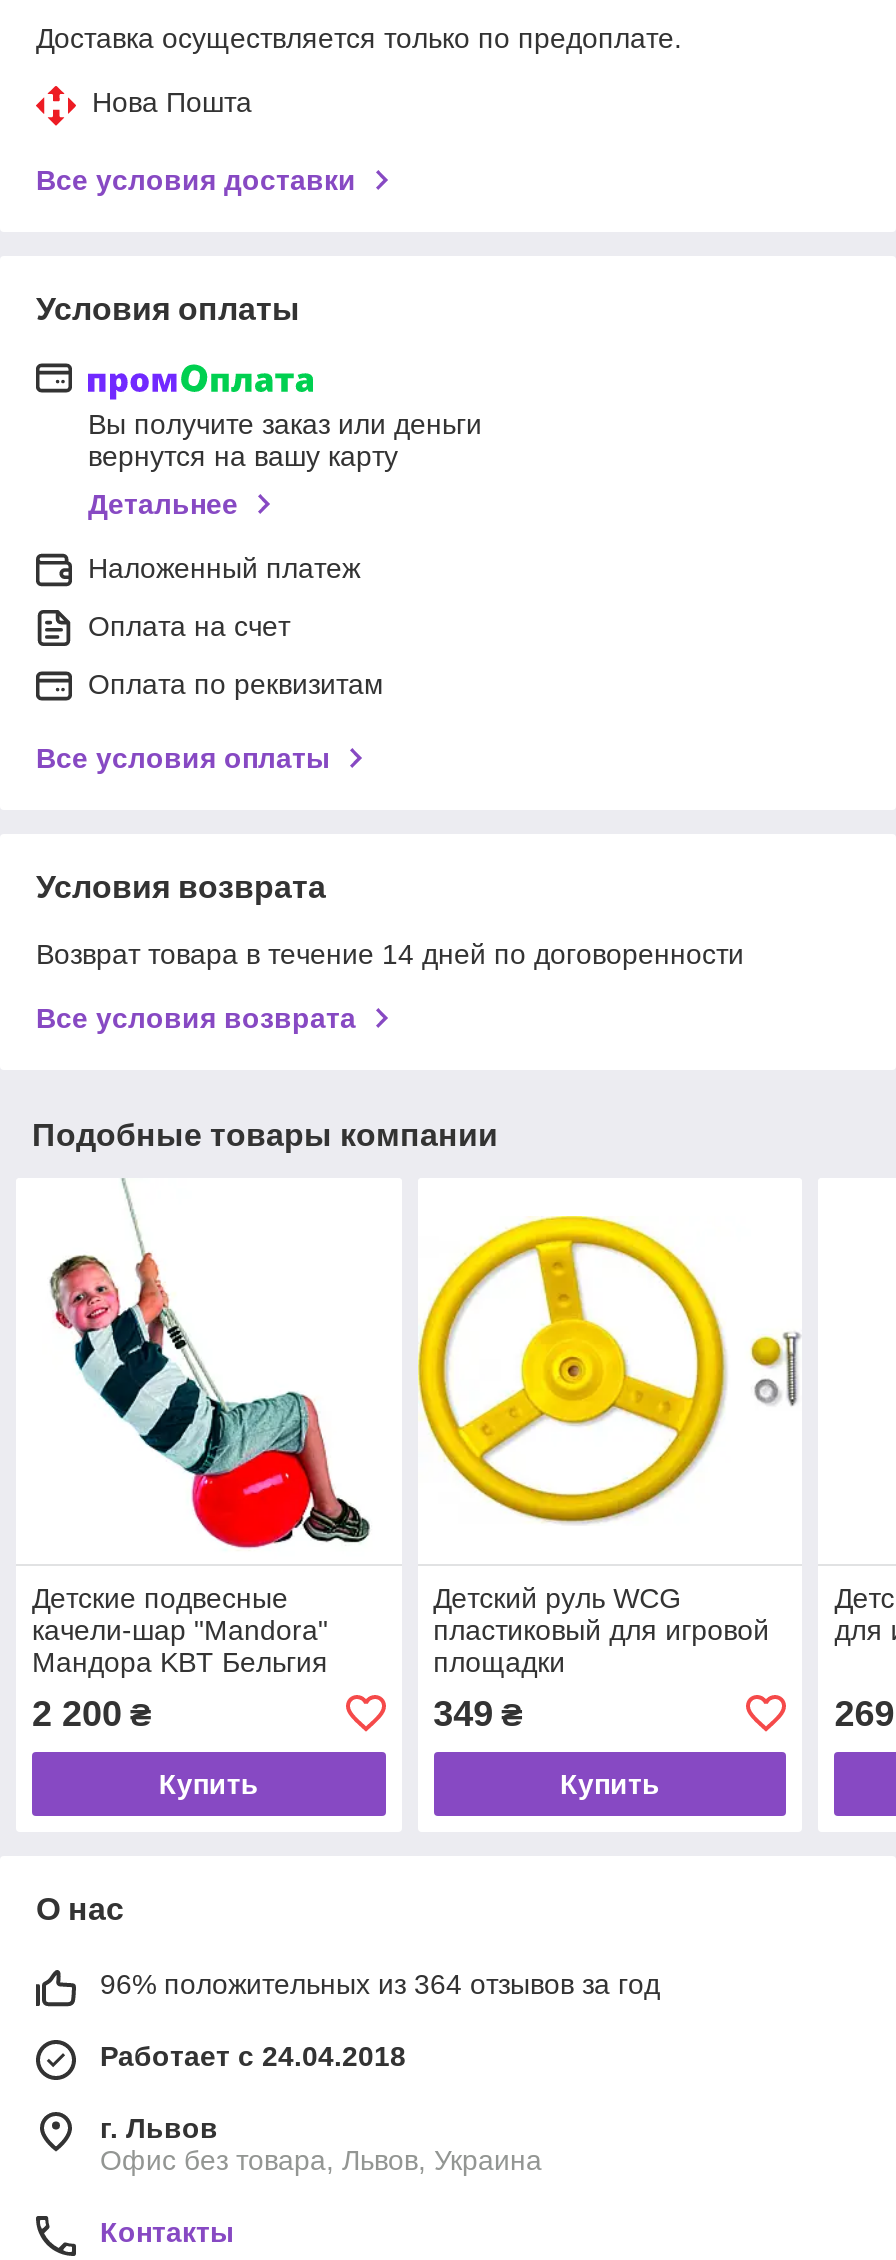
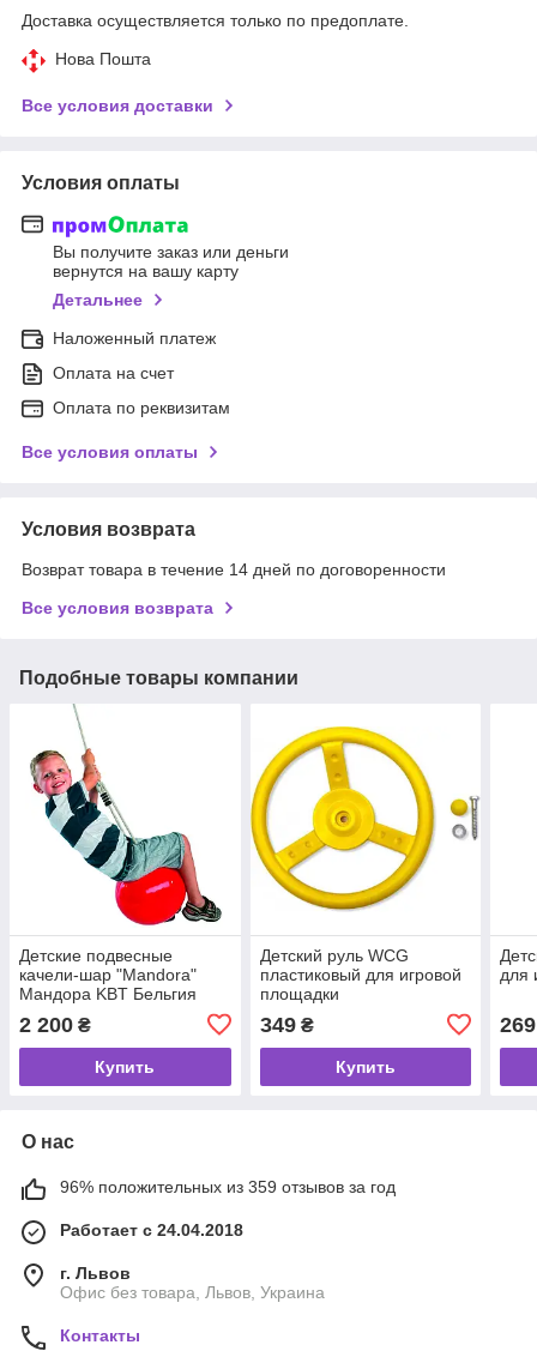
- 96% положительных из 364 отзывов за год
+ 96% положительных из 359 отзывов за год
